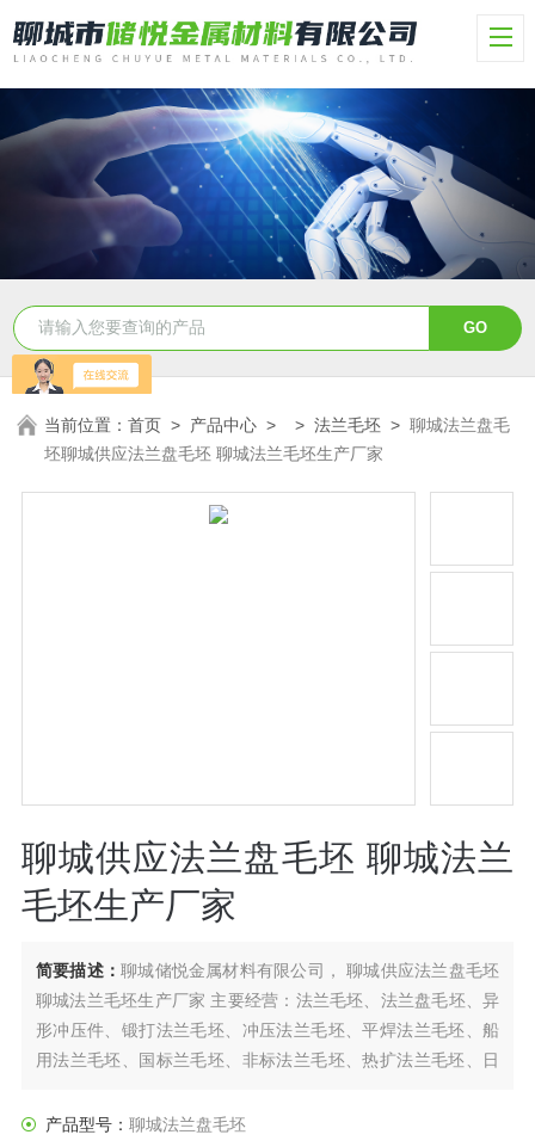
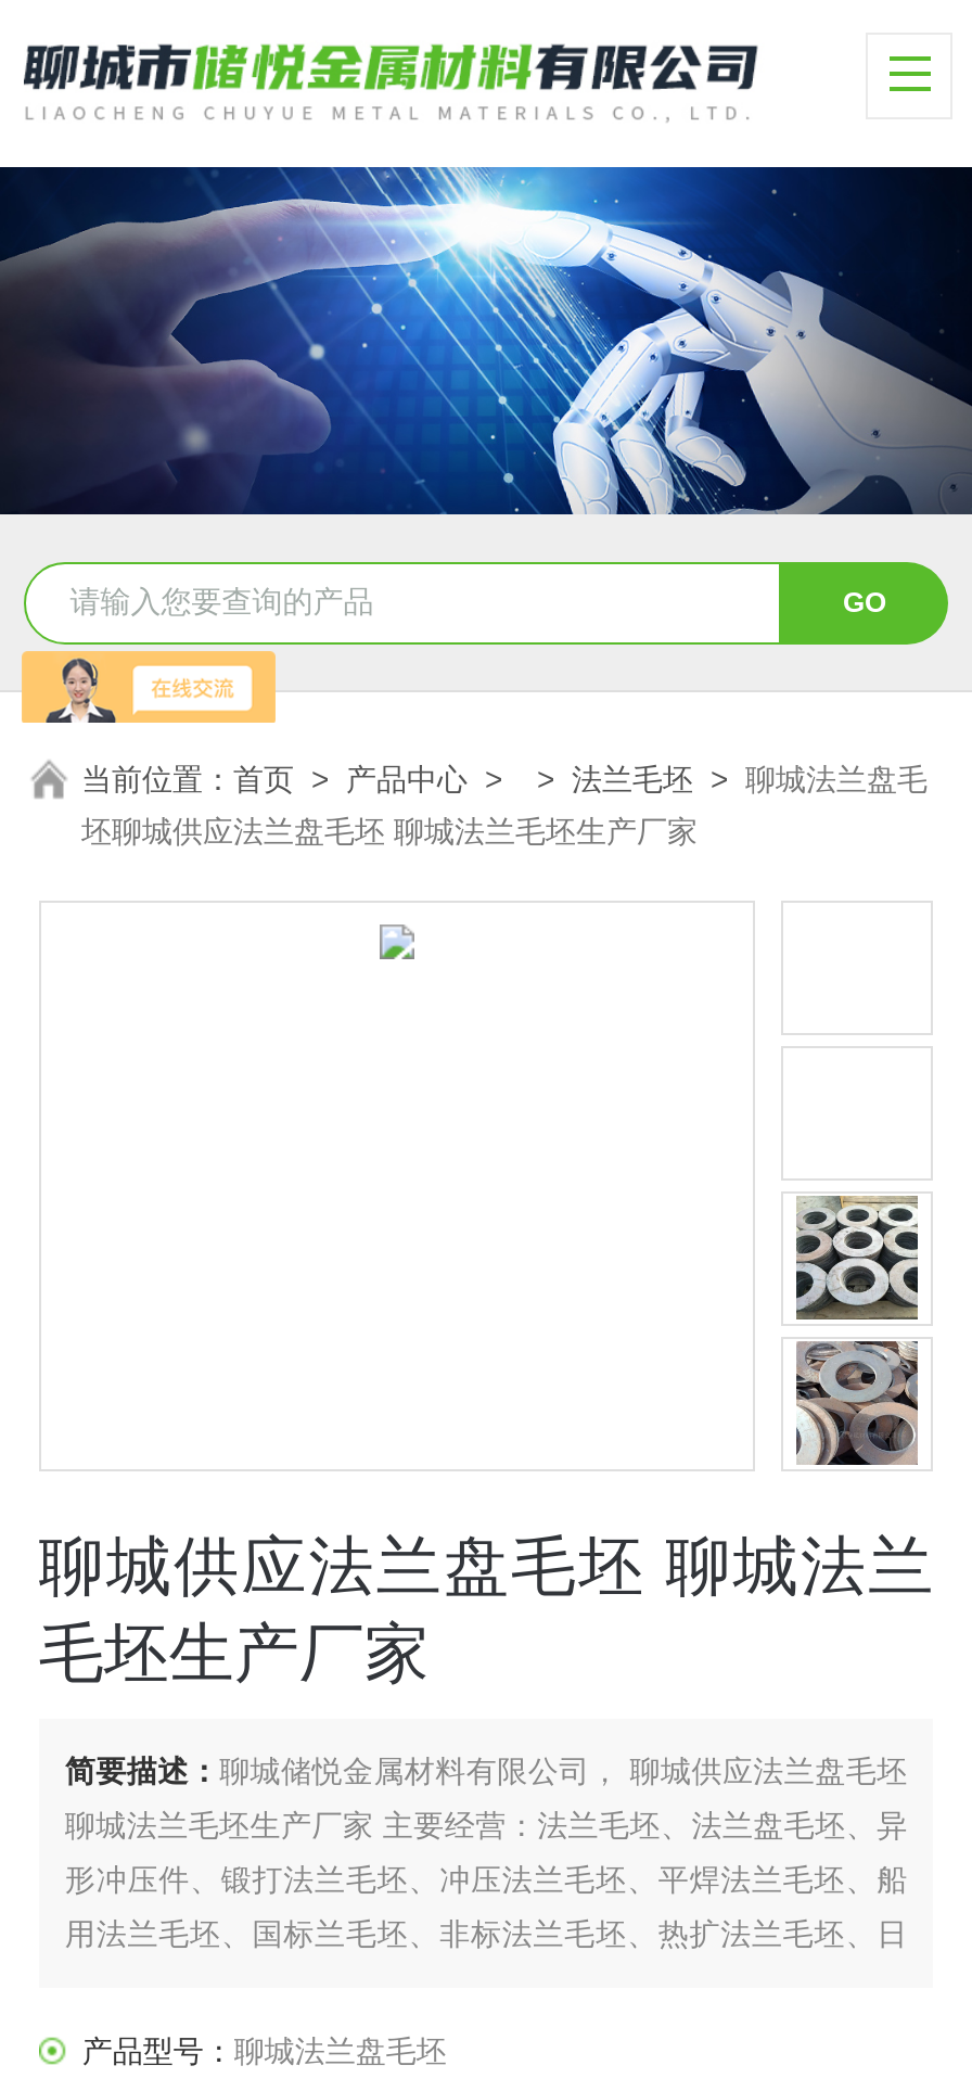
+ [image]

+ [image]
